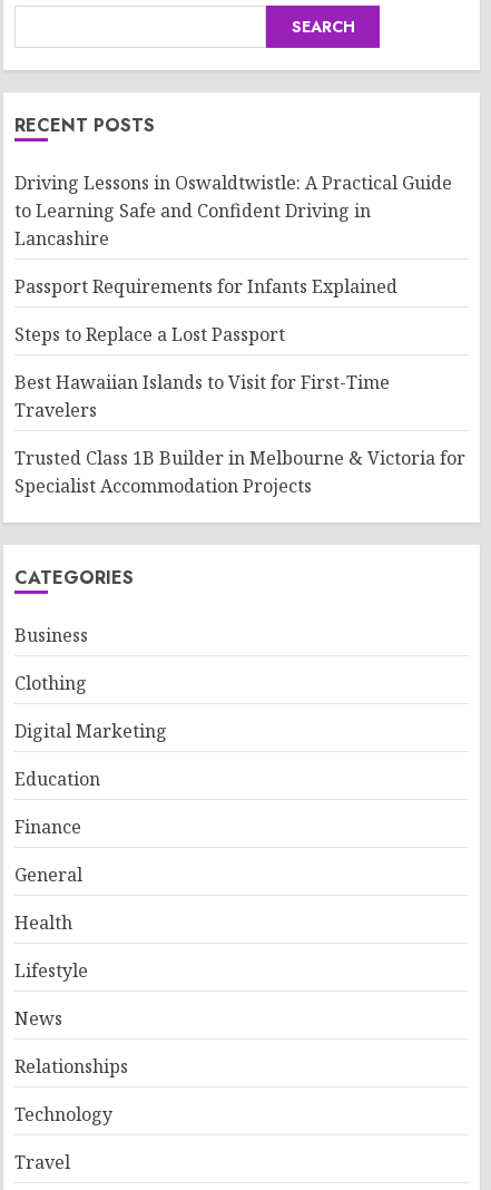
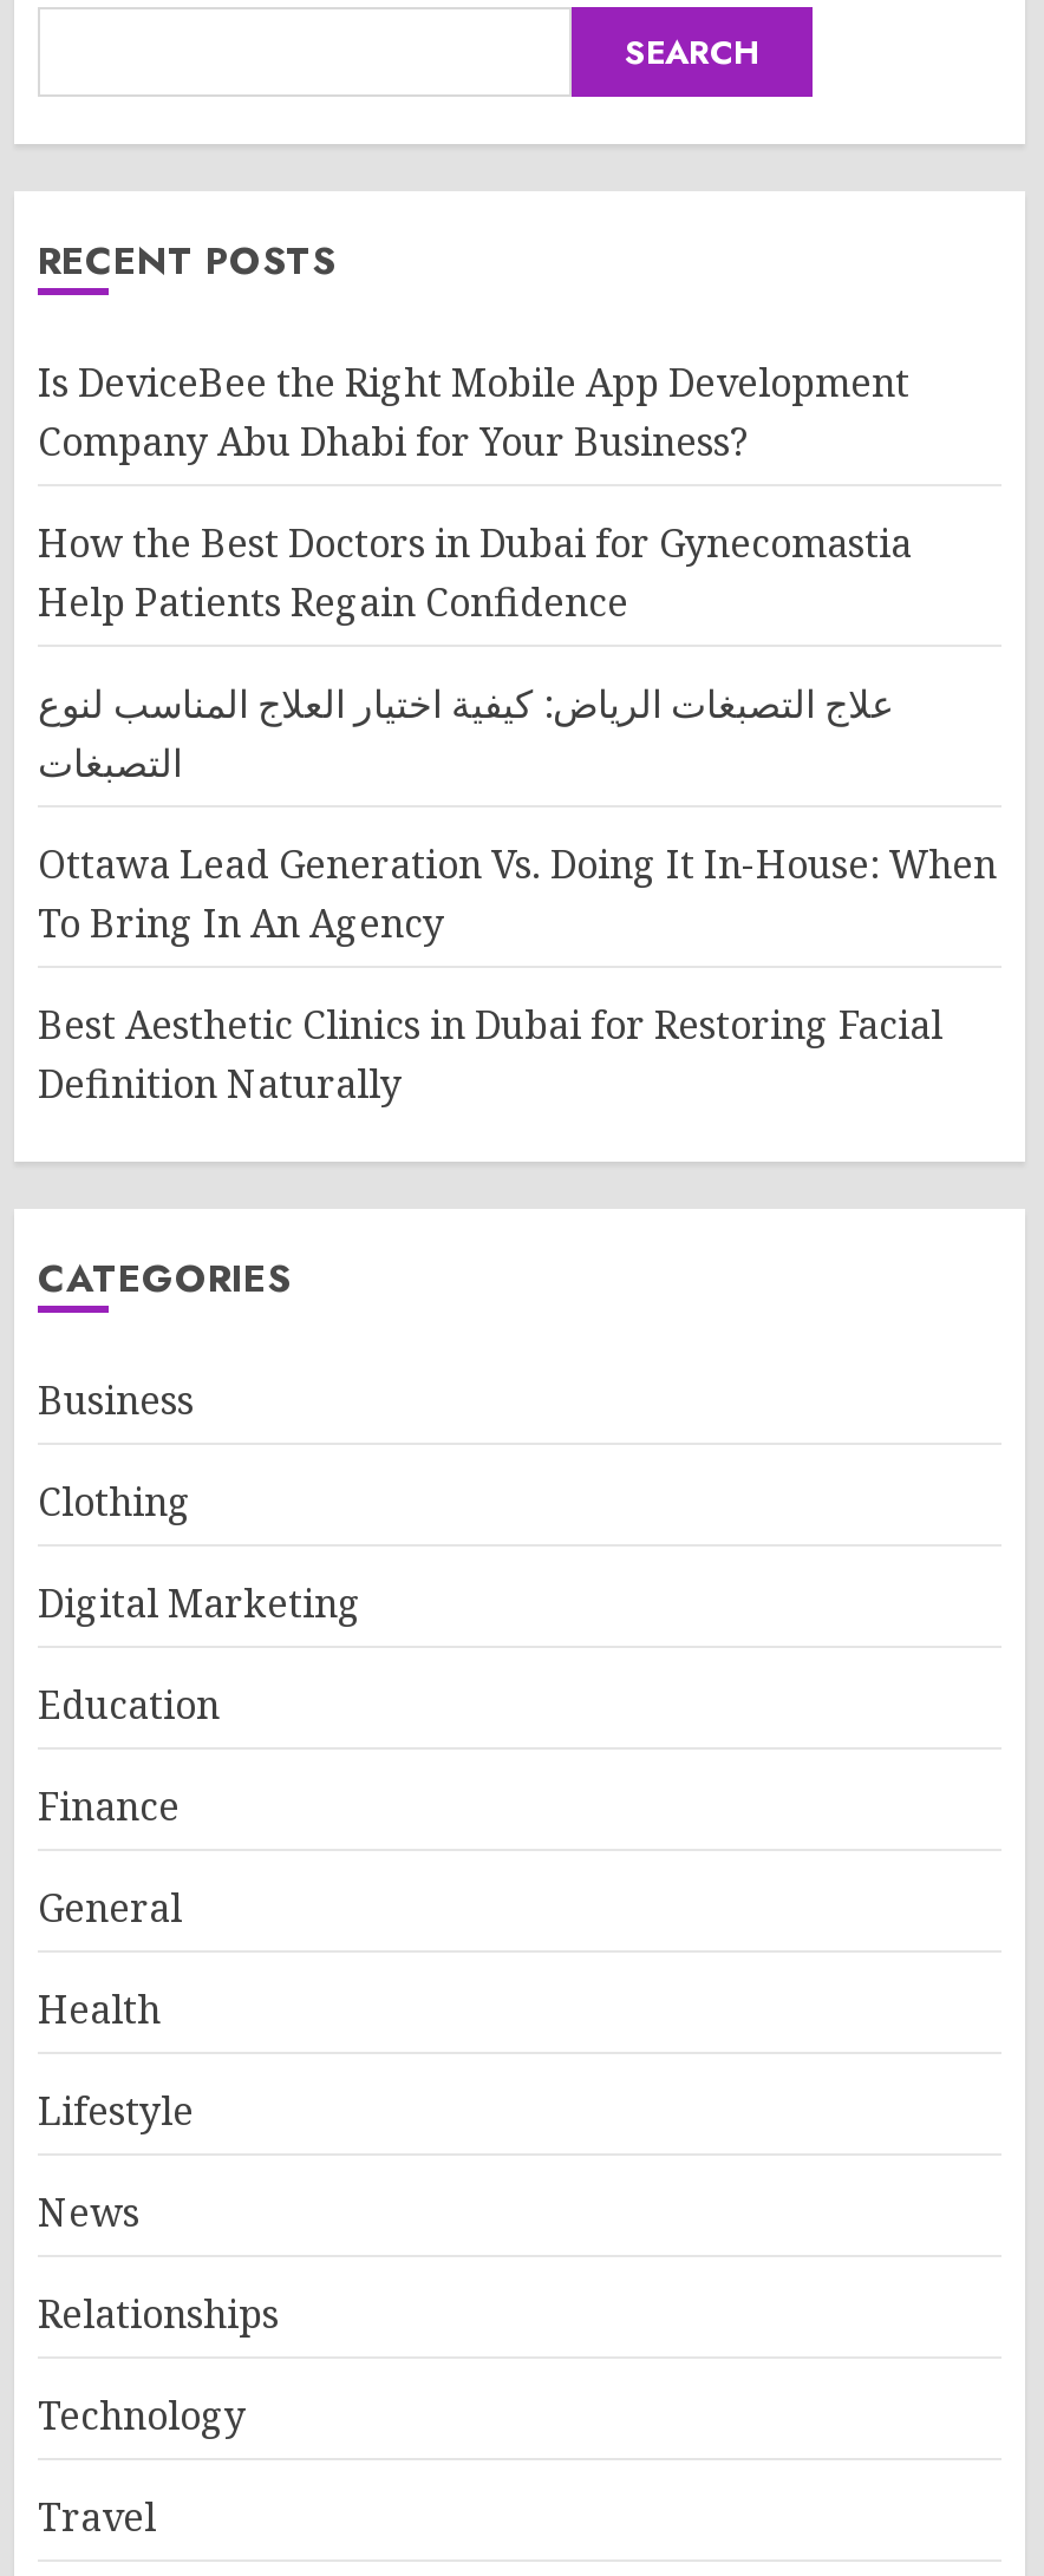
- Driving Lessons in Oswaldtwistle: A Practical Guide
- to Learning Safe and Confident Driving in
- Lancashire
+ Is DeviceBee the Right Mobile App Development
+ Company Abu Dhabi for Your Business?

- Passport Requirements for Infants Explained
+ How the Best Doctors in Dubai for Gynecomastia
+ Help Patients Regain Confidence

- Steps to Replace a Lost Passport
+ علاج التصبغات الرياض: كيفية اختيار العلاج المناسب لنوع
+ التصبغات

- Best Hawaiian Islands to Visit for First-Time
- Travelers
+ Ottawa Lead Generation Vs. Doing It In-House: When
+ To Bring In An Agency

- Trusted Class 1B Builder in Melbourne & Victoria for
- Specialist Accommodation Projects
+ Best Aesthetic Clinics in Dubai for Restoring Facial
+ Definition Naturally
